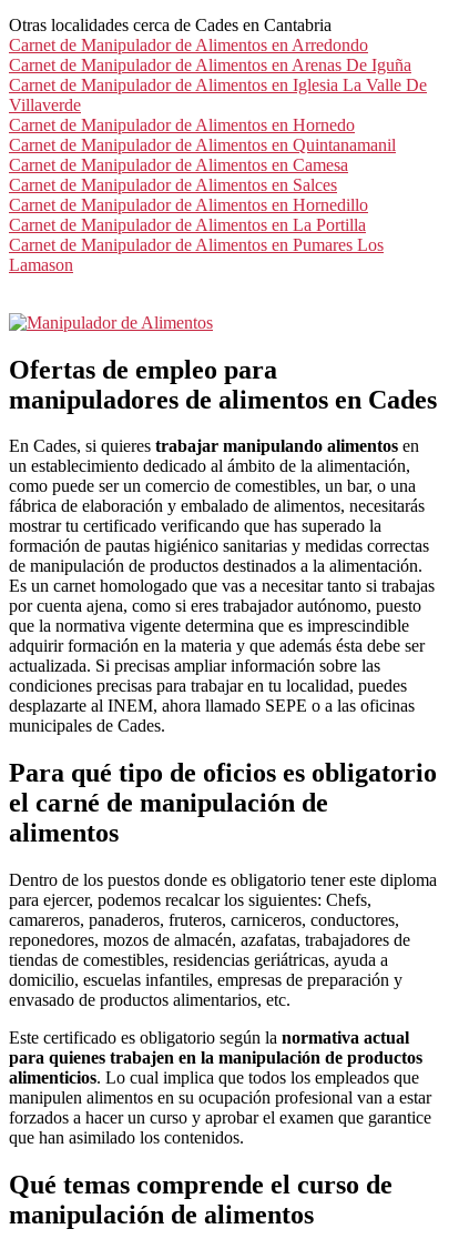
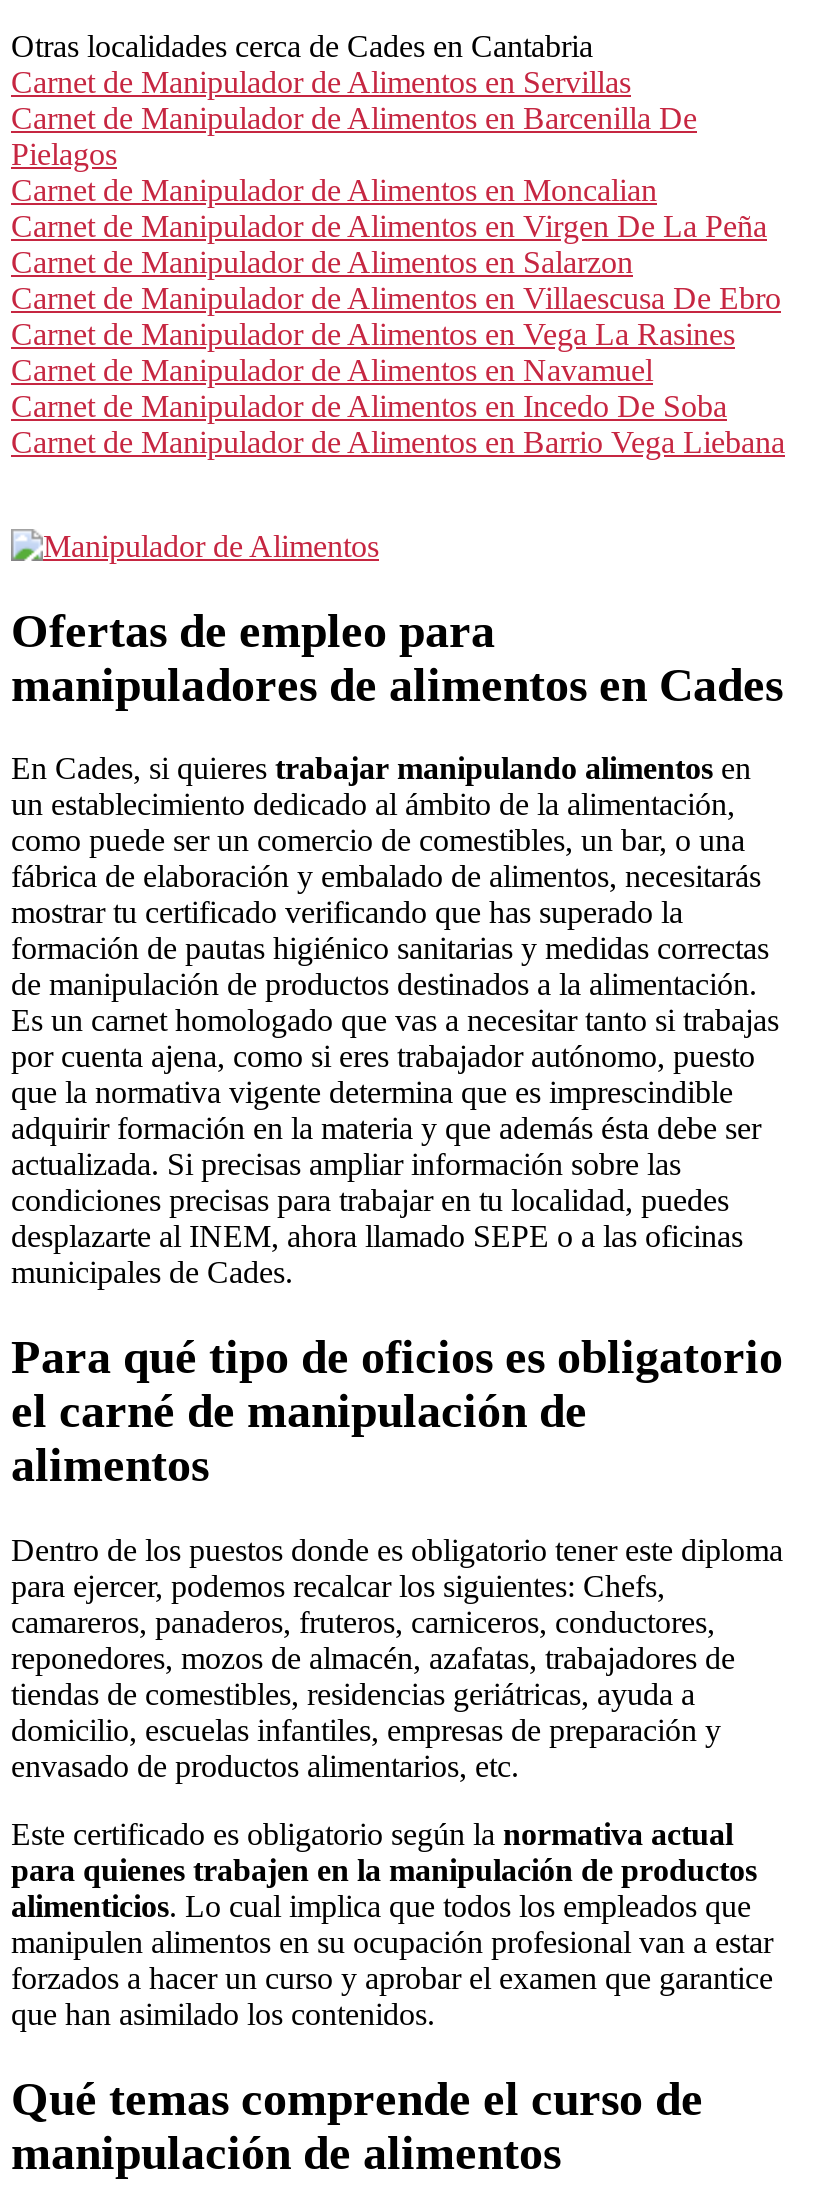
- Carnet de Manipulador de Alimentos en Arredondo
- Carnet de Manipulador de Alimentos en Arenas De Iguña
- Carnet de Manipulador de Alimentos en Iglesia La Valle De
- Villaverde
- Carnet de Manipulador de Alimentos en Hornedo
- Carnet de Manipulador de Alimentos en Quintanamanil
- Carnet de Manipulador de Alimentos en Camesa
- Carnet de Manipulador de Alimentos en Salces
- Carnet de Manipulador de Alimentos en Hornedillo
- Carnet de Manipulador de Alimentos en La Portilla
- Carnet de Manipulador de Alimentos en Pumares Los
- Lamason
+ Carnet de Manipulador de Alimentos en Servillas
+ Carnet de Manipulador de Alimentos en Barcenilla De
+ Pielagos
+ Carnet de Manipulador de Alimentos en Moncalian
+ Carnet de Manipulador de Alimentos en Virgen De La Peña
+ Carnet de Manipulador de Alimentos en Salarzon
+ Carnet de Manipulador de Alimentos en Villaescusa De Ebro
+ Carnet de Manipulador de Alimentos en Vega La Rasines
+ Carnet de Manipulador de Alimentos en Navamuel
+ Carnet de Manipulador de Alimentos en Incedo De Soba
+ Carnet de Manipulador de Alimentos en Barrio Vega Liebana
